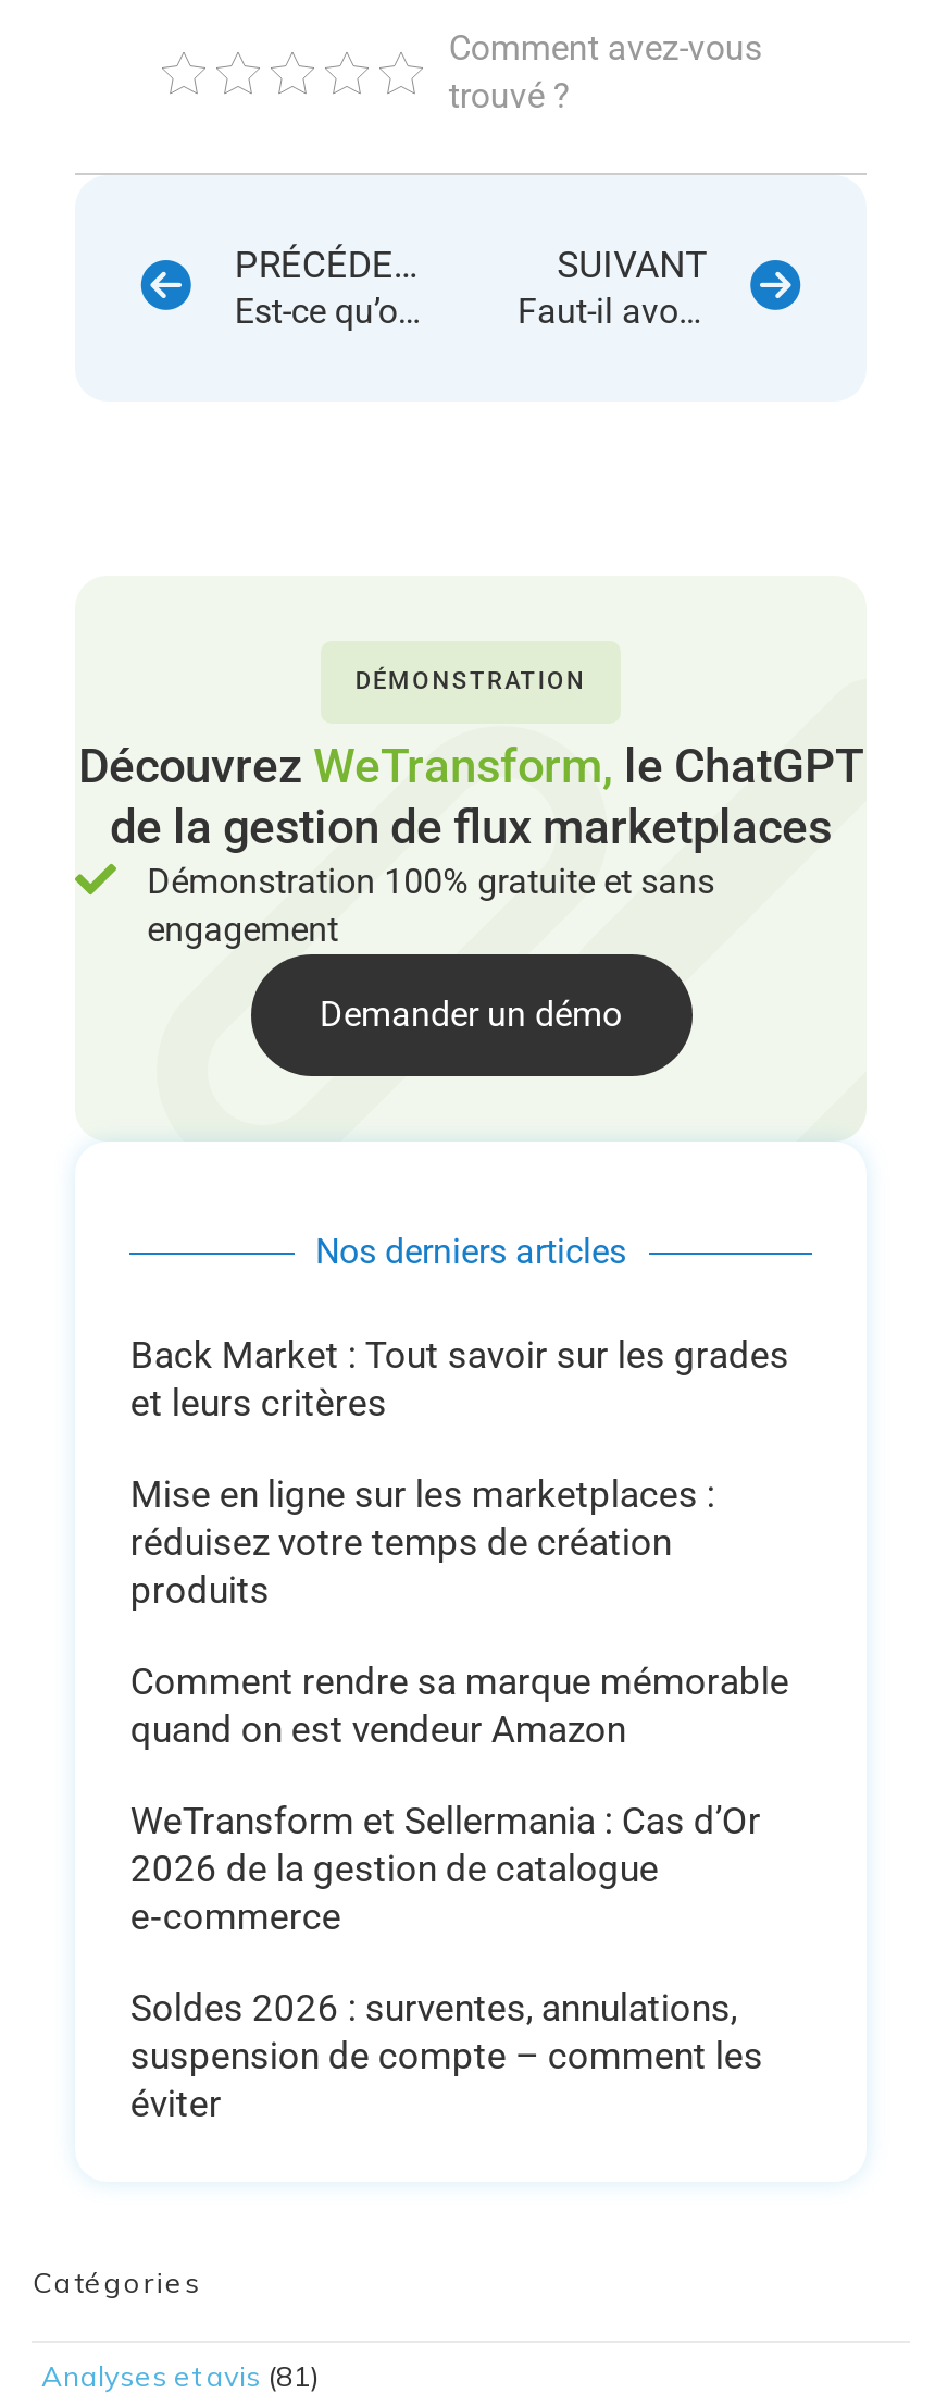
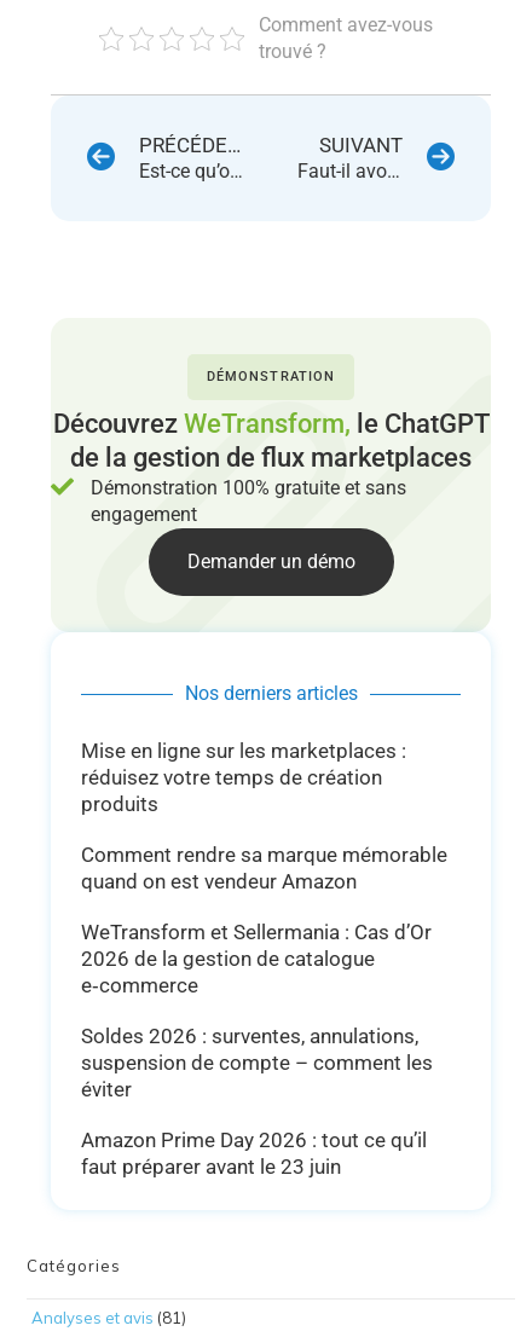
- Back Market : Tout savoir sur les grades
- et leurs critères

moved up: Mise en ligne sur les marketplaces : | réduisez votre temps de création | produits | ... | suspension de compte – comment les | éviter

+ Amazon Prime Day 2026 : tout ce qu’il
+ faut préparer avant le 23 juin
